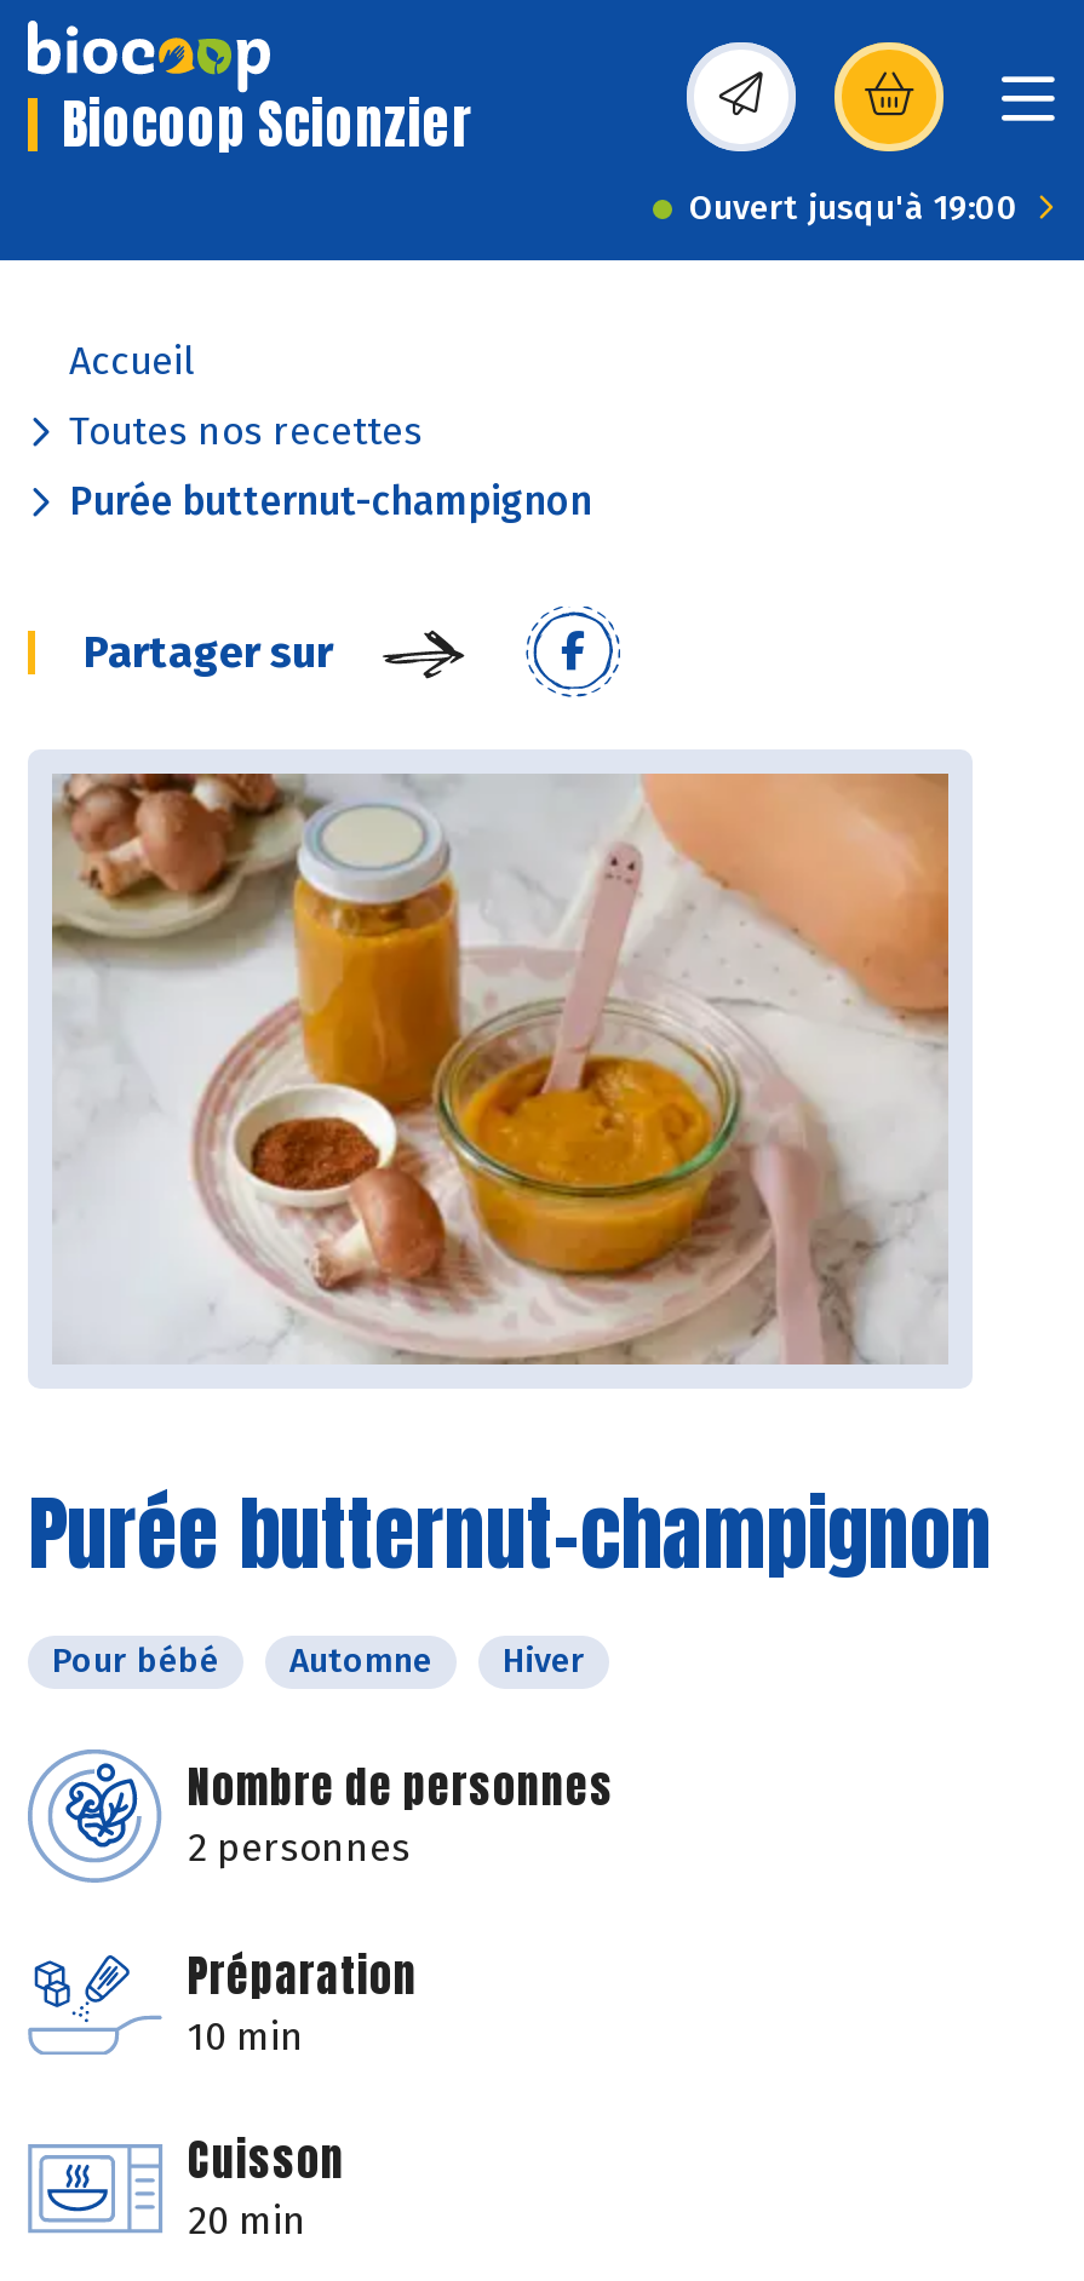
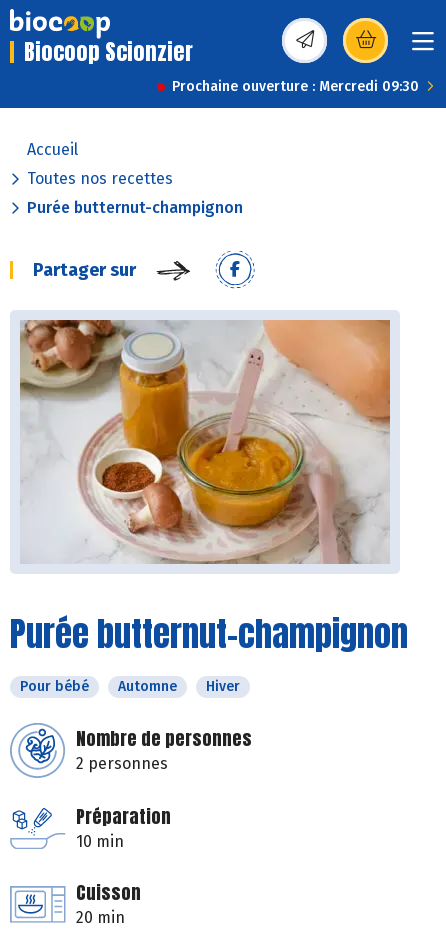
- Ouvert jusqu'à 19:00
+ Prochaine ouverture : Mercredi 09:30
